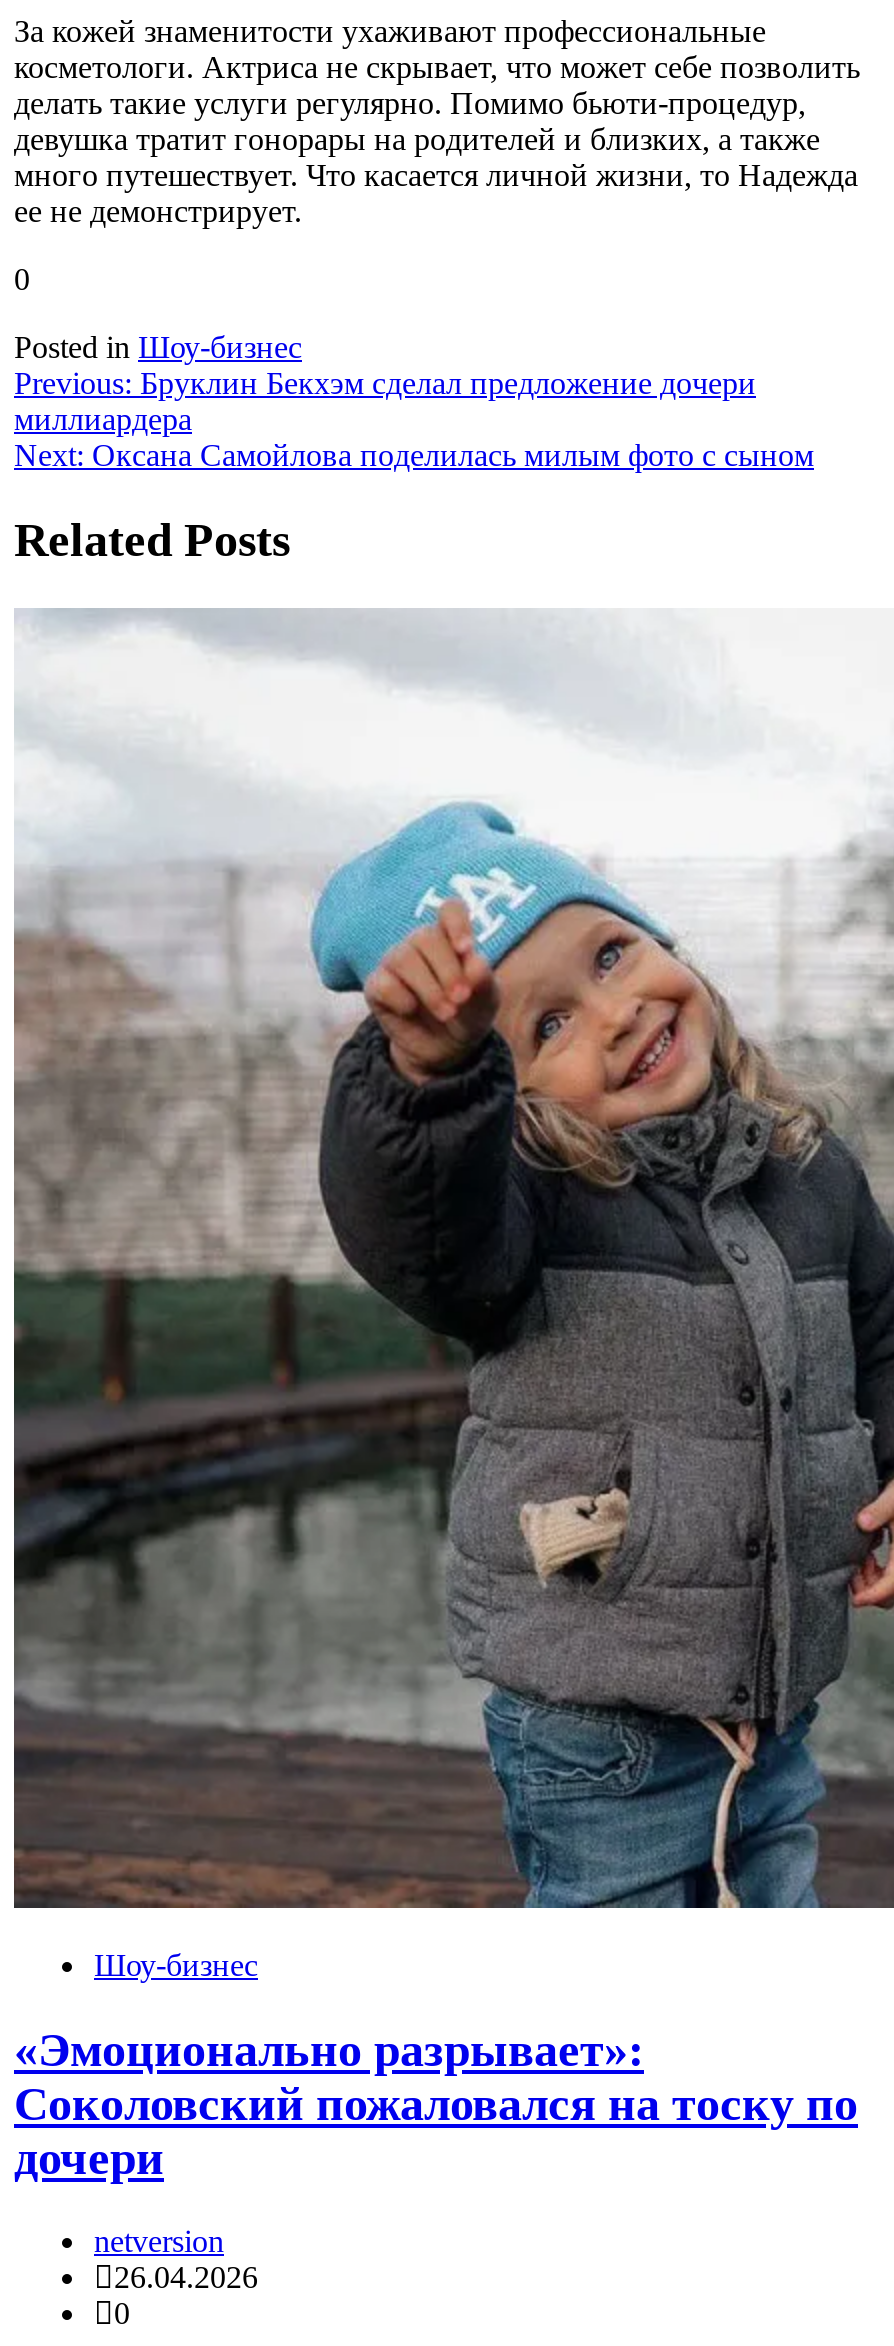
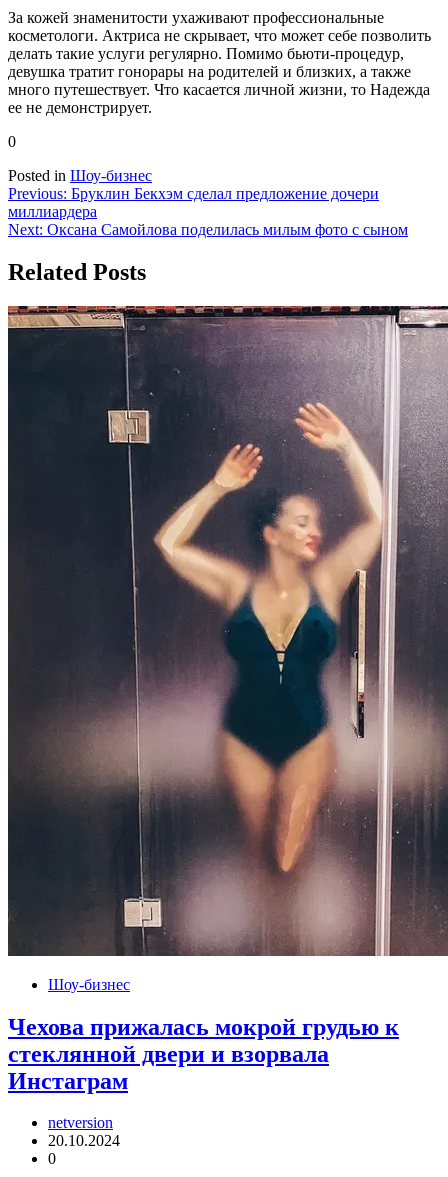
- [image]
+ [image]

- «Эмоционально разрывает»:
- Соколовский пожаловался на тоску по
- дочери
+ Чехова прижалась мокрой грудью к
+ стеклянной двери и взорвала
+ Инстаграм

- 26.04.2026
+ 20.10.2024
